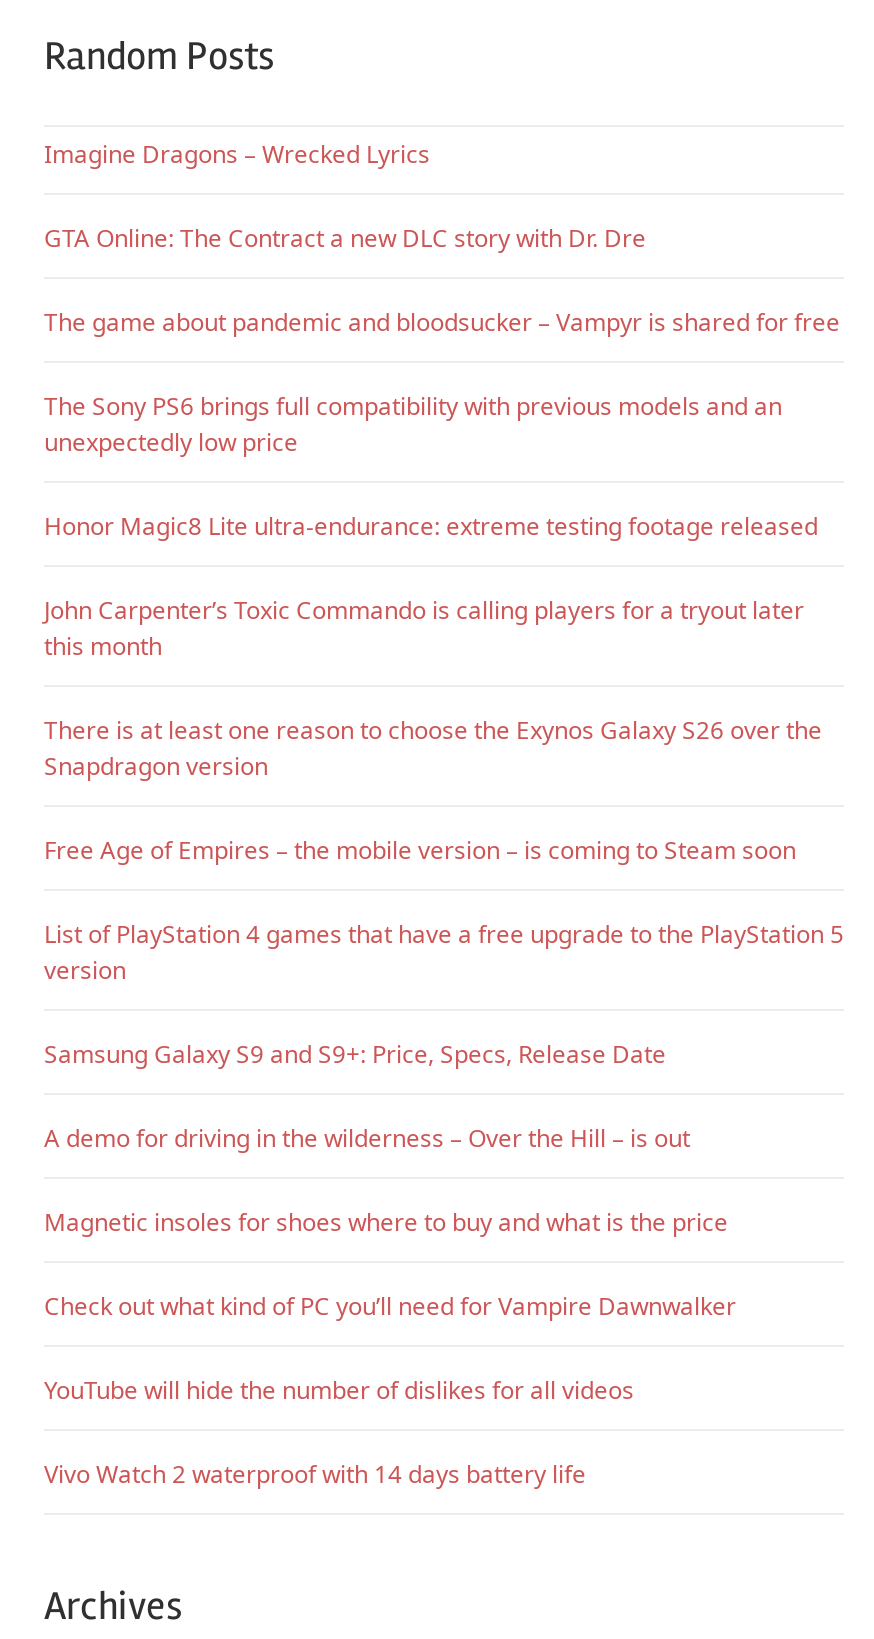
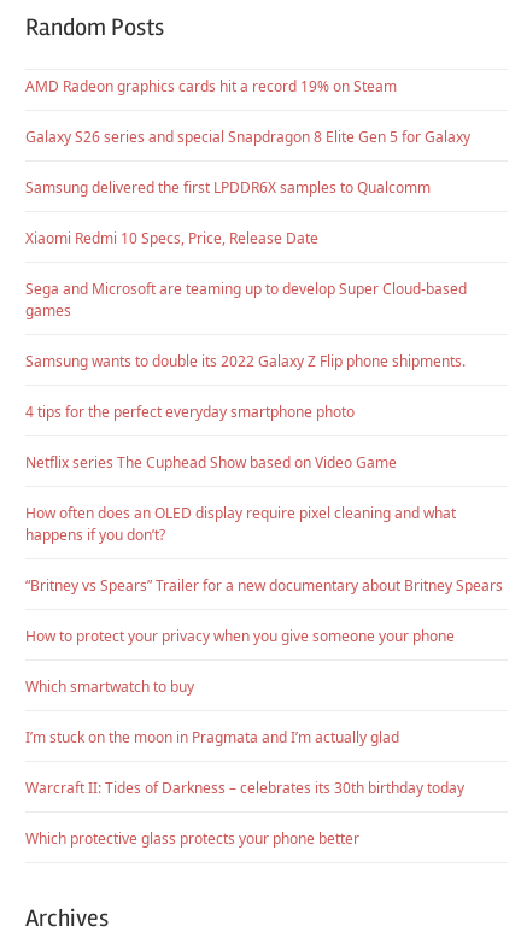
- Imagine Dragons – Wrecked Lyrics
+ AMD Radeon graphics cards hit a record 19% on Steam

- GTA Online: The Contract a new DLC story with Dr. Dre
+ Galaxy S26 series and special Snapdragon 8 Elite Gen 5 for Galaxy

- The game about pandemic and bloodsucker – Vampyr is shared for free
+ Samsung delivered the first LPDDR6X samples to Qualcomm

- The Sony PS6 brings full compatibility with previous models and an
- unexpectedly low price
+ Xiaomi Redmi 10 Specs, Price, Release Date

- Honor Magic8 Lite ultra-endurance: extreme testing footage released
+ Sega and Microsoft are teaming up to develop Super Cloud-based
+ games

- John Carpenter’s Toxic Commando is calling players for a tryout later
- this month
+ Samsung wants to double its 2022 Galaxy Z Flip phone shipments.

- There is at least one reason to choose the Exynos Galaxy S26 over the
- Snapdragon version
+ 4 tips for the perfect everyday smartphone photo

- Free Age of Empires – the mobile version – is coming to Steam soon
+ Netflix series The Cuphead Show based on Video Game

- List of PlayStation 4 games that have a free upgrade to the PlayStation 5
- version
+ How often does an OLED display require pixel cleaning and what
+ happens if you don’t?

- Samsung Galaxy S9 and S9+: Price, Specs, Release Date
+ “Britney vs Spears” Trailer for a new documentary about Britney Spears

- A demo for driving in the wilderness – Over the Hill – is out
+ How to protect your privacy when you give someone your phone

- Magnetic insoles for shoes where to buy and what is the price
+ Which smartwatch to buy

- Check out what kind of PC you’ll need for Vampire Dawnwalker
+ I’m stuck on the moon in Pragmata and I’m actually glad

- YouTube will hide the number of dislikes for all videos
+ Warcraft II: Tides of Darkness – celebrates its 30th birthday today

- Vivo Watch 2 waterproof with 14 days battery life
+ Which protective glass protects your phone better
